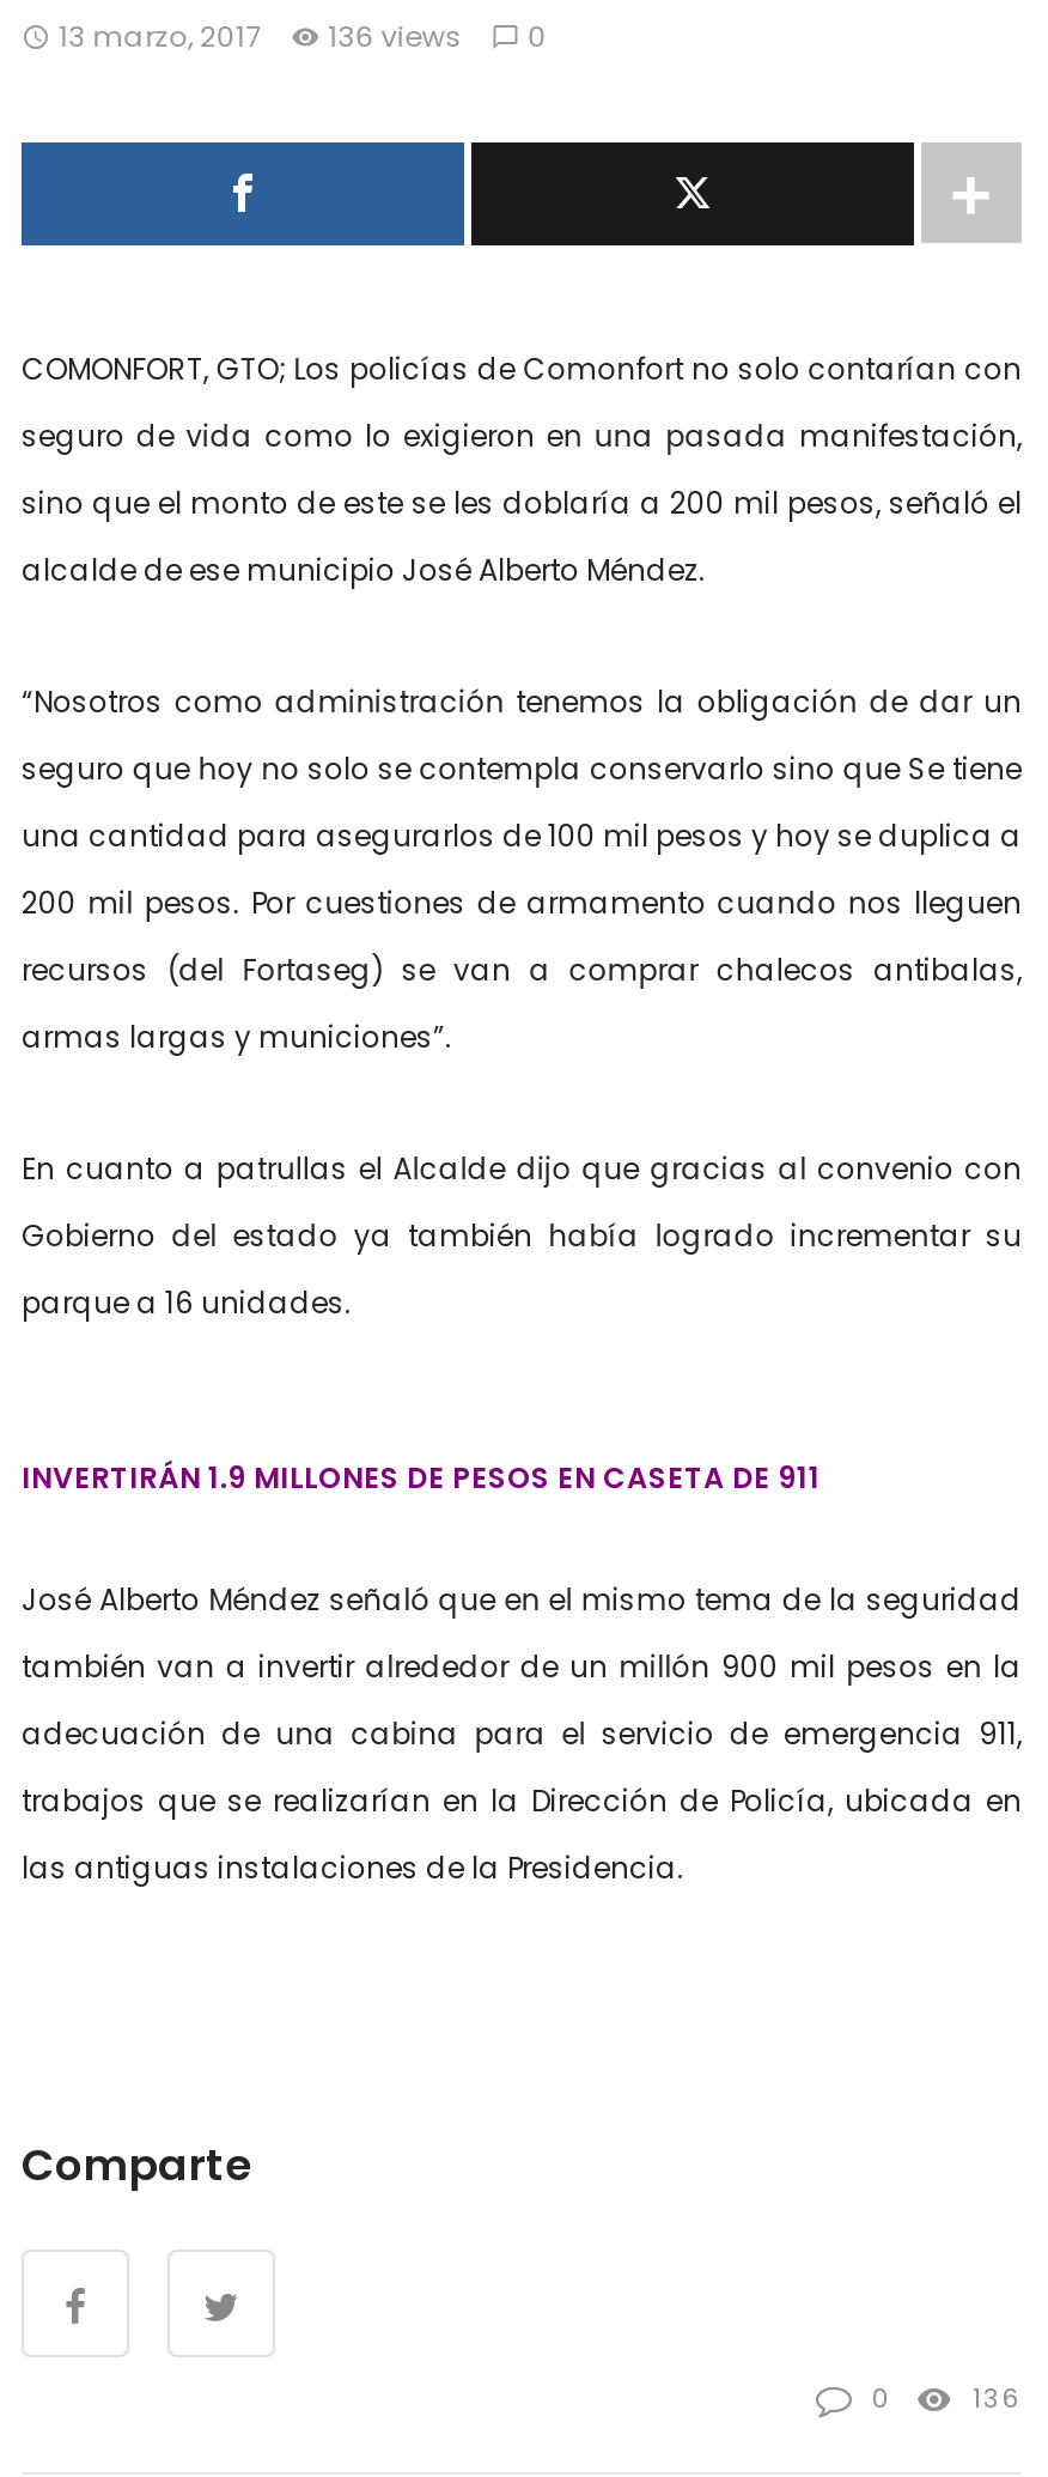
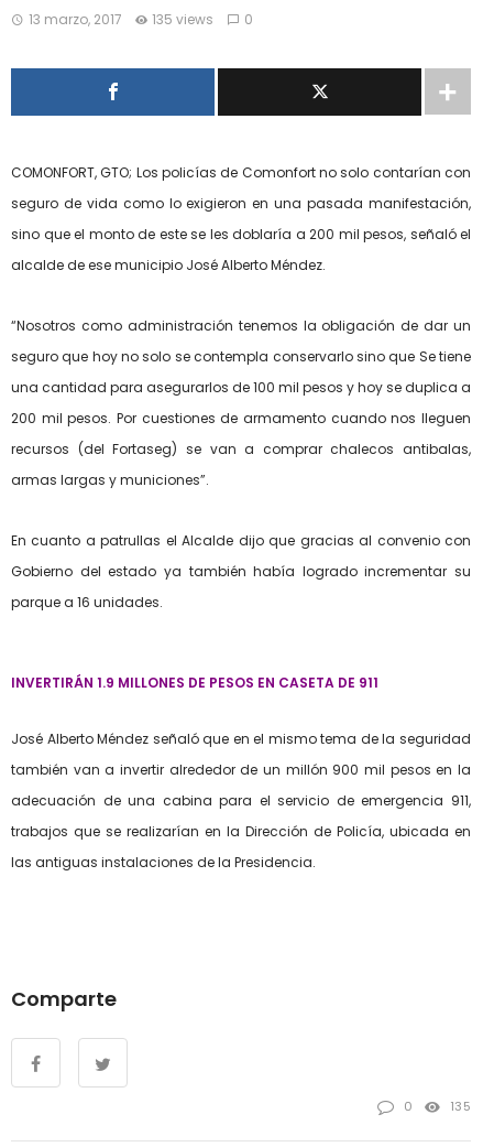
- 13 marzo, 2017 136 views 0
+ 13 marzo, 2017 135 views 0

- 136
+ 135
